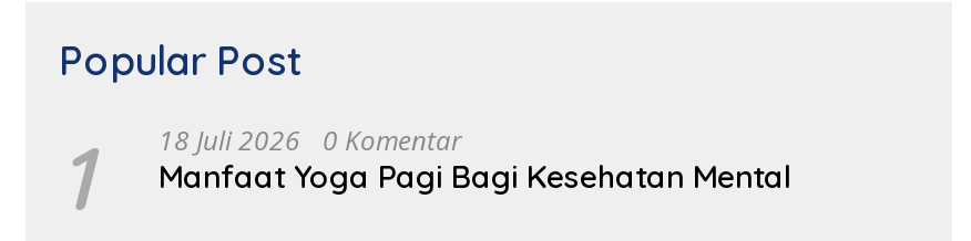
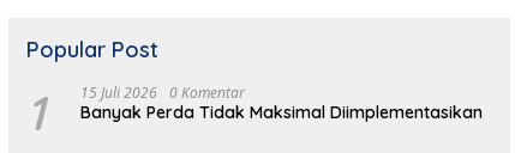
- 18 Juli 2026 0 Komentar
- Manfaat Yoga Pagi Bagi Kesehatan Mental
+ 15 Juli 2026 0 Komentar
+ Banyak Perda Tidak Maksimal Diimplementasikan
